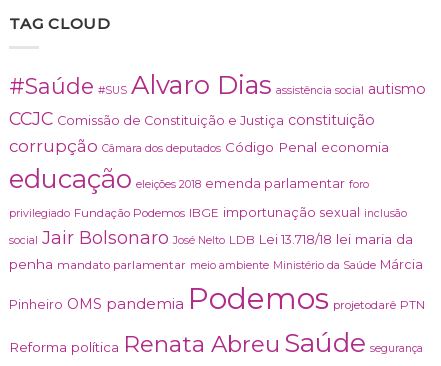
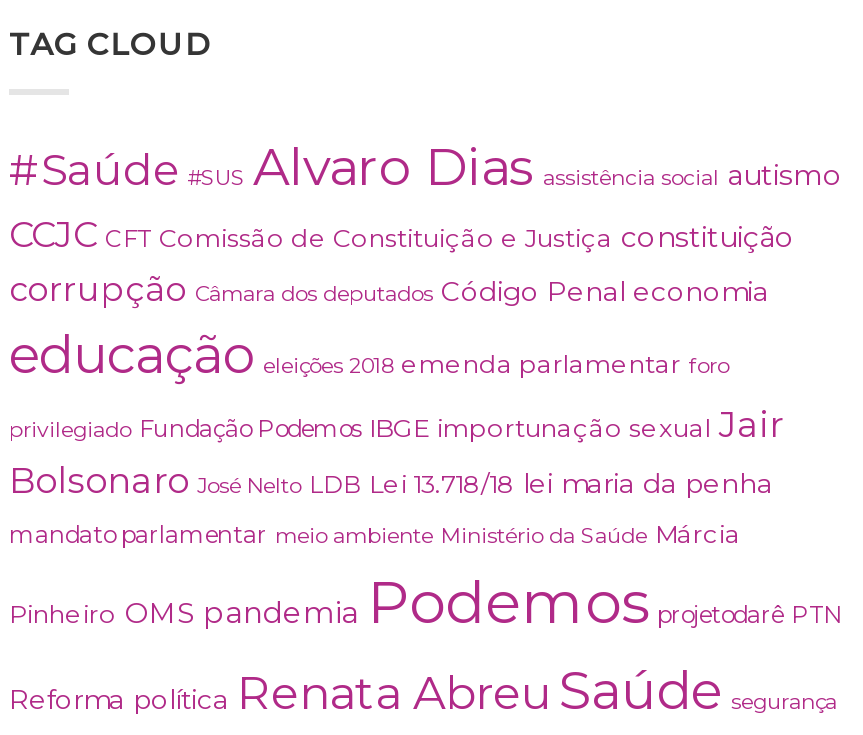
- CCJC Comissão de Constituição e Justiça constituição
+ CCJC CFT Comissão de Constituição e Justiça constituição

- privilegiado Fundação Podemos IBGE importunação sexual inclusão
- social Jair Bolsonaro José Nelto LDB Lei 13.718/18 lei maria da
- penha mandato parlamentar meio ambiente Ministério da Saúde Márcia
+ privilegiado Fundação Podemos IBGE importunação sexual Jair
+ Bolsonaro José Nelto LDB Lei 13.718/18 lei maria da penha
+ mandato parlamentar meio ambiente Ministério da Saúde Márcia
